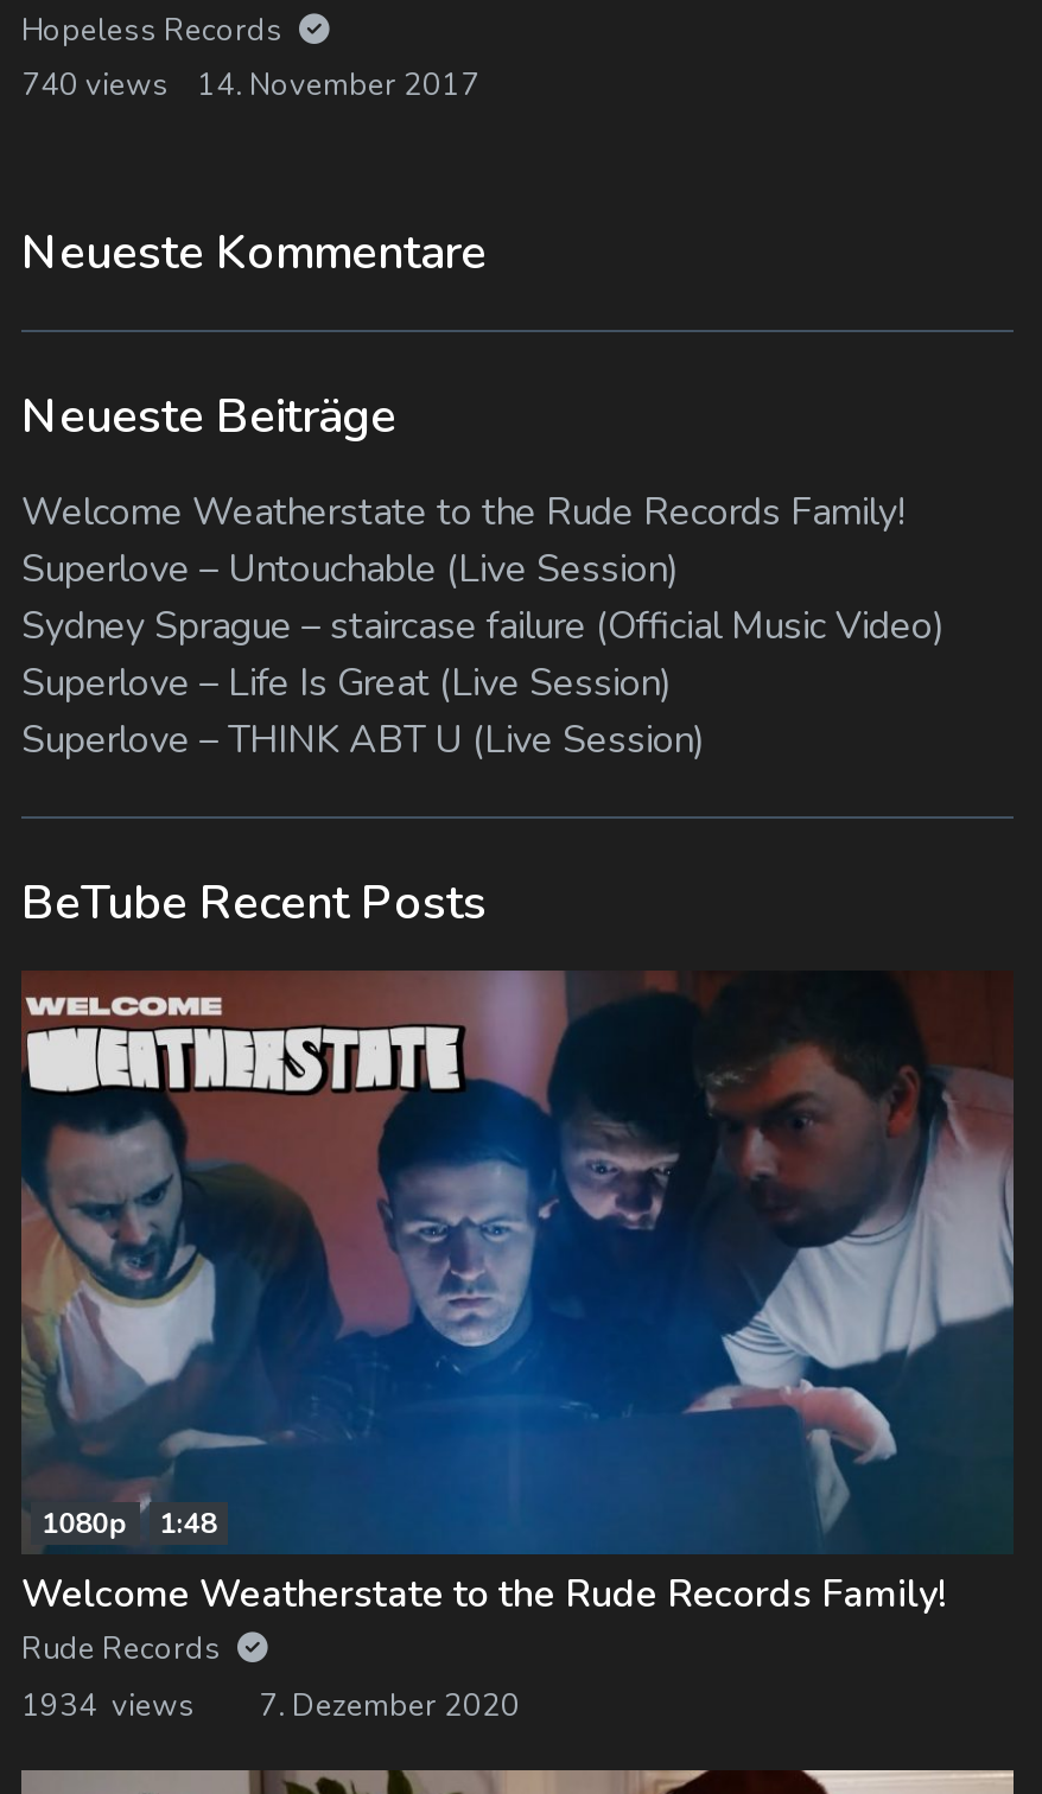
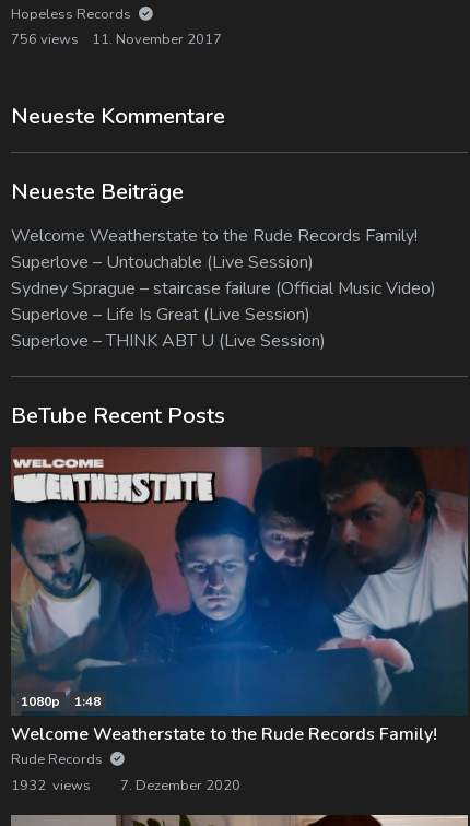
- 740 views
+ 756 views

- 14. November 2017
+ 11. November 2017

- 1934 views 7. Dezember 2020
+ 1932 views 7. Dezember 2020
